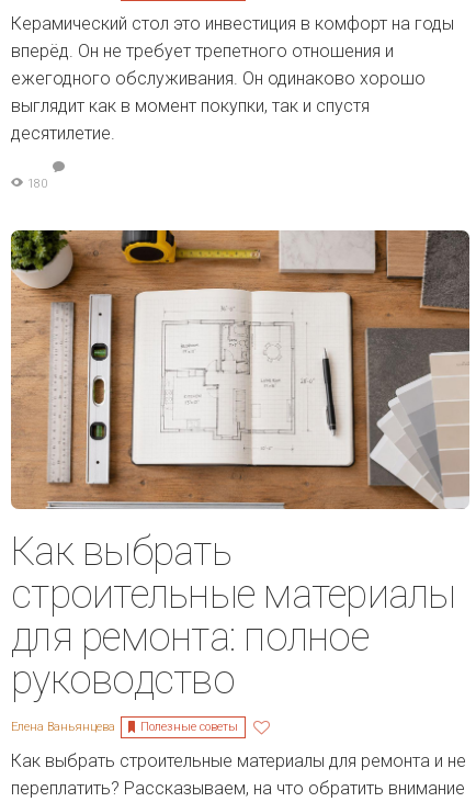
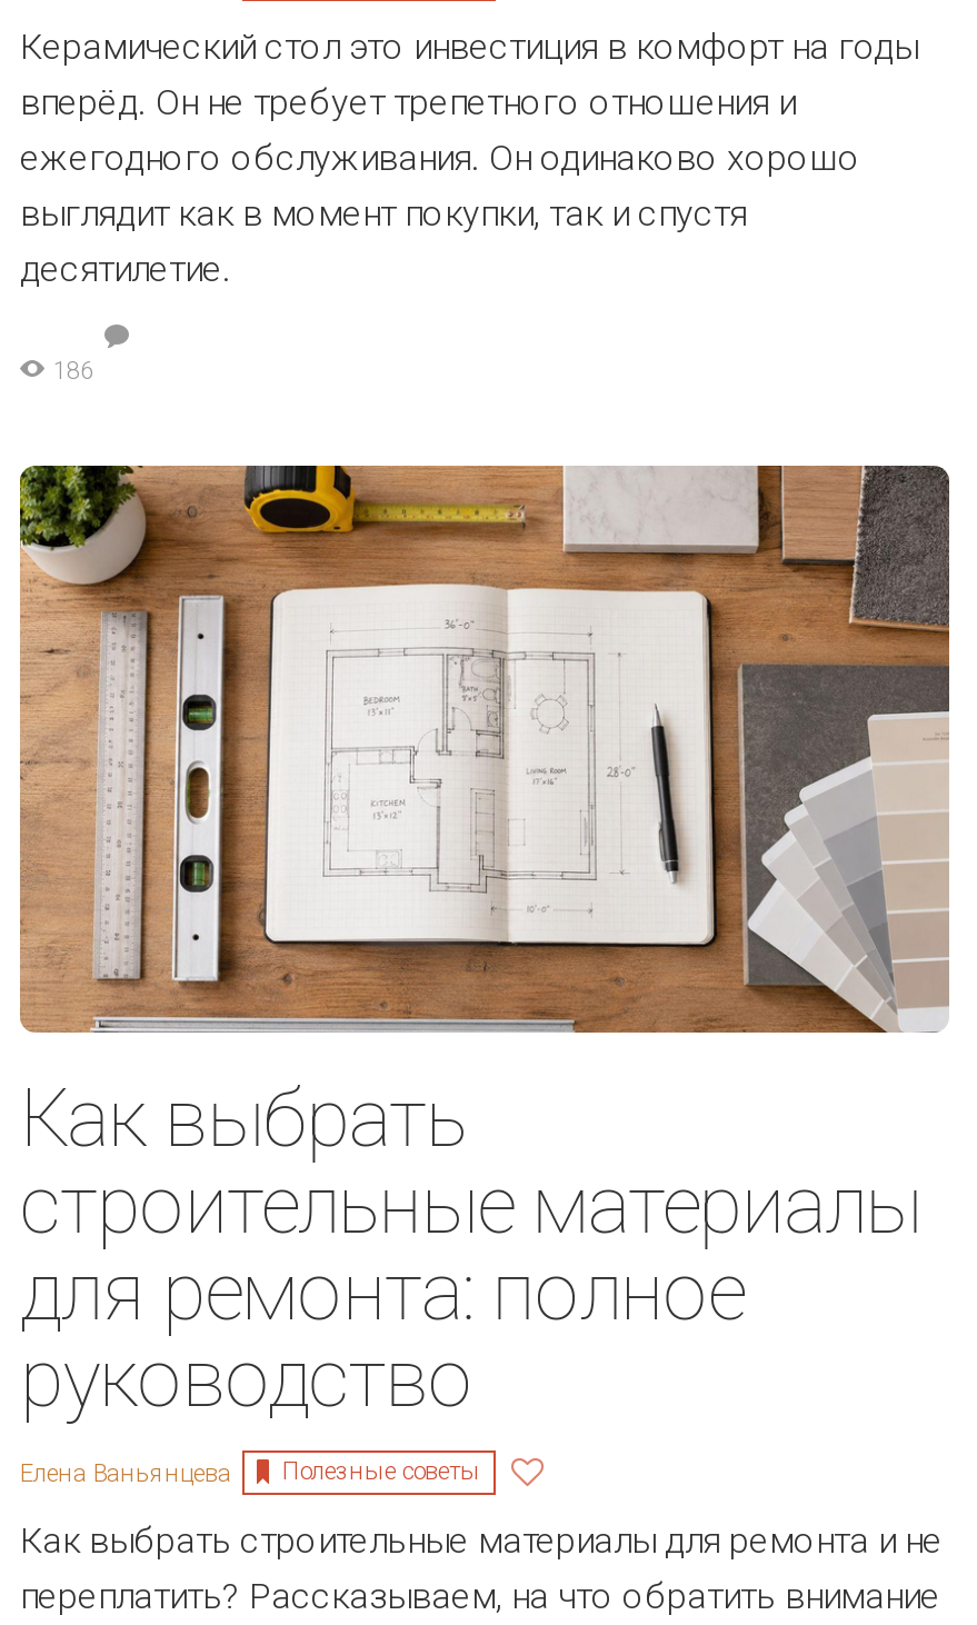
- 180
+ 186
